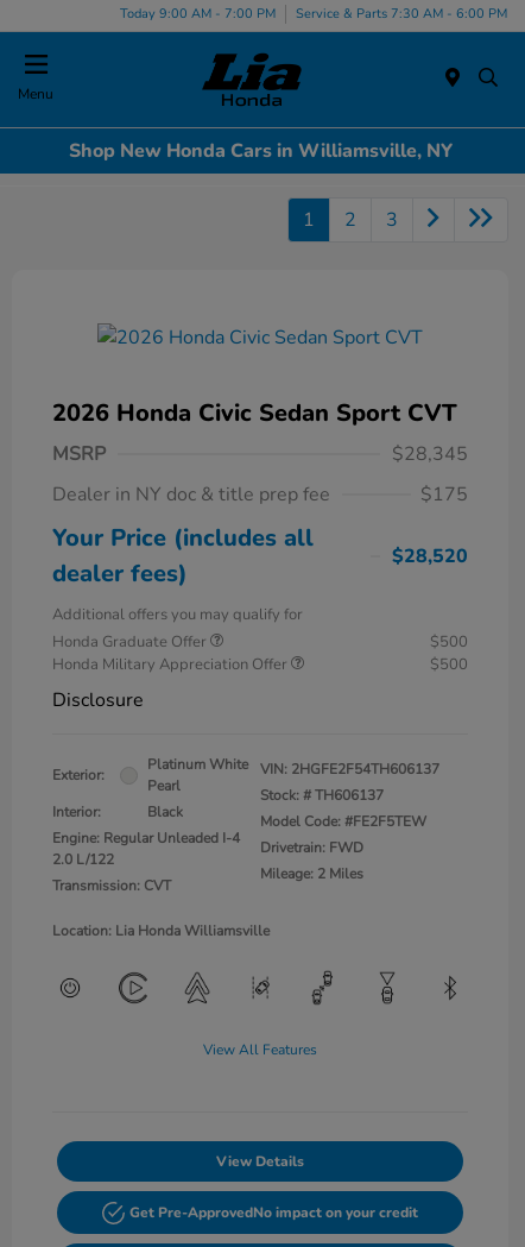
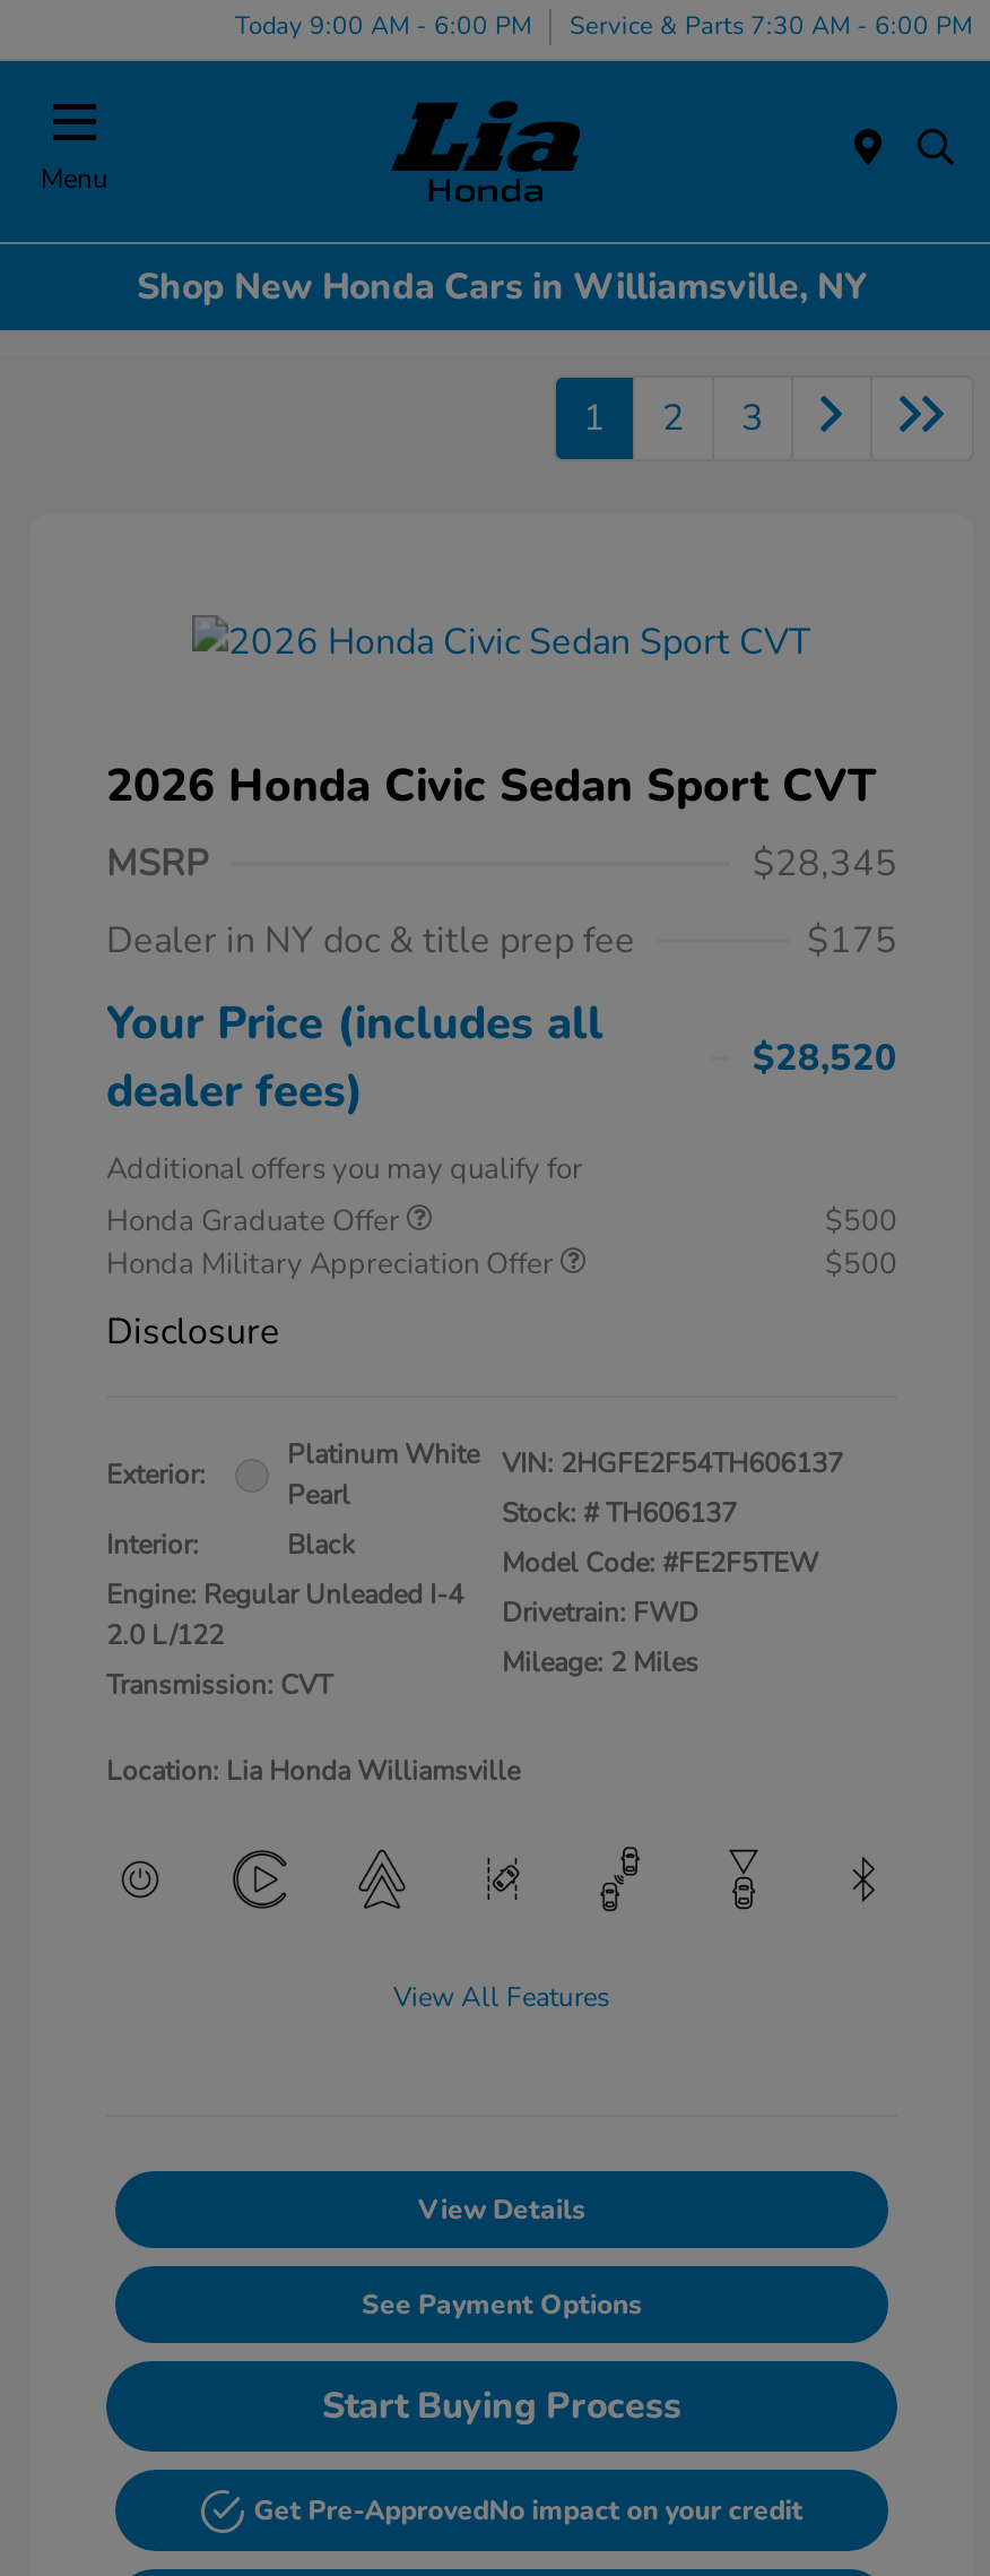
- Today 9:00 AM - 7:00 PM Service & Parts 7:30 AM - 6:00 PM
+ Today 9:00 AM - 6:00 PM Service & Parts 7:30 AM - 6:00 PM

+ See Payment Options
+ Start Buying Process
